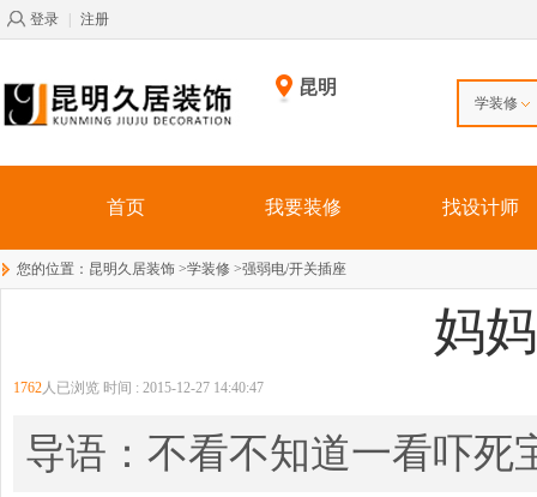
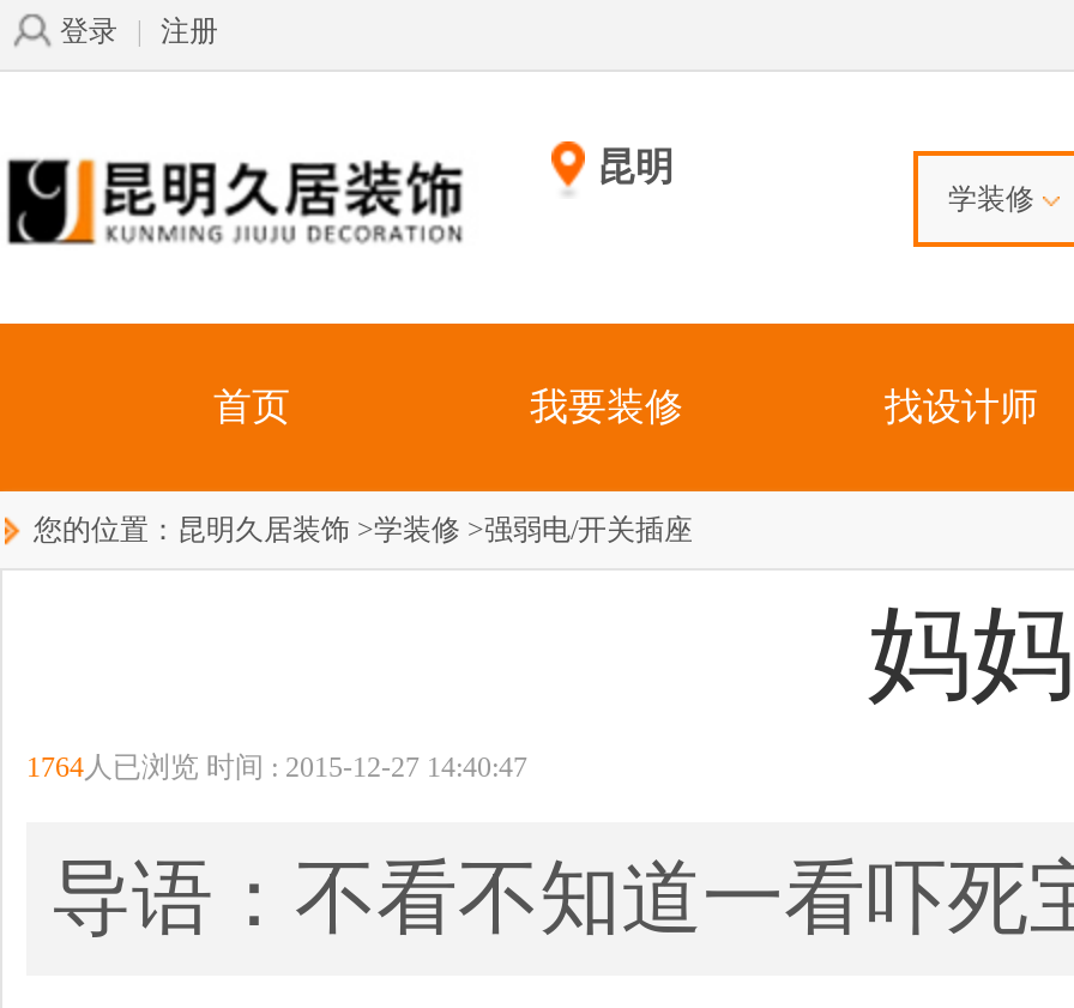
- 1762人已浏览 时间 : 2015-12-27 14:40:47
+ 1764人已浏览 时间 : 2015-12-27 14:40:47
